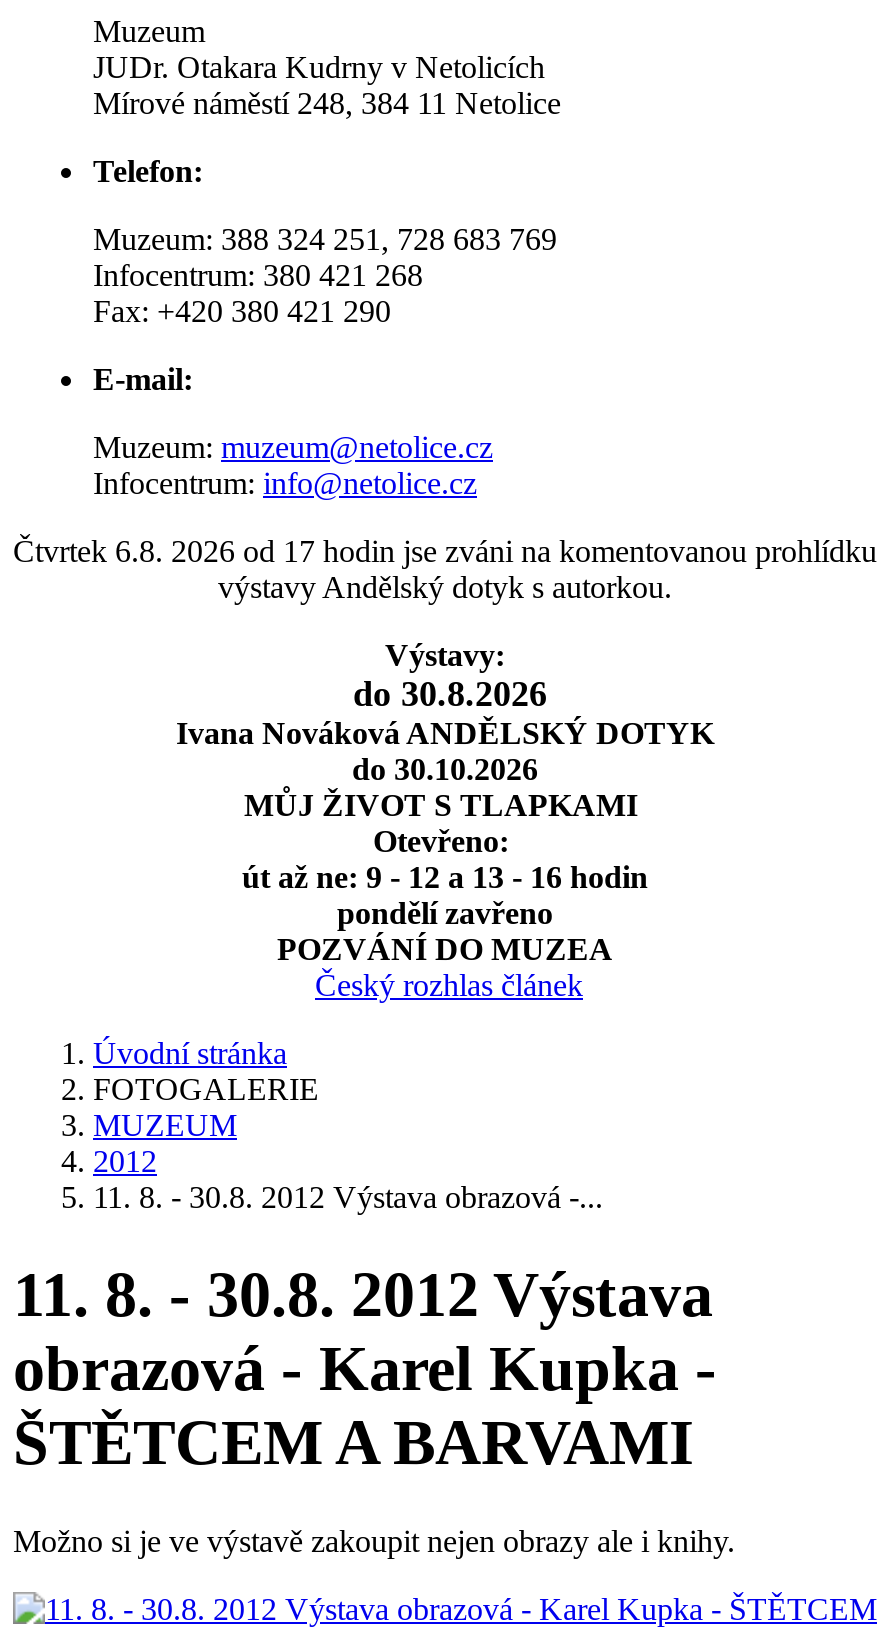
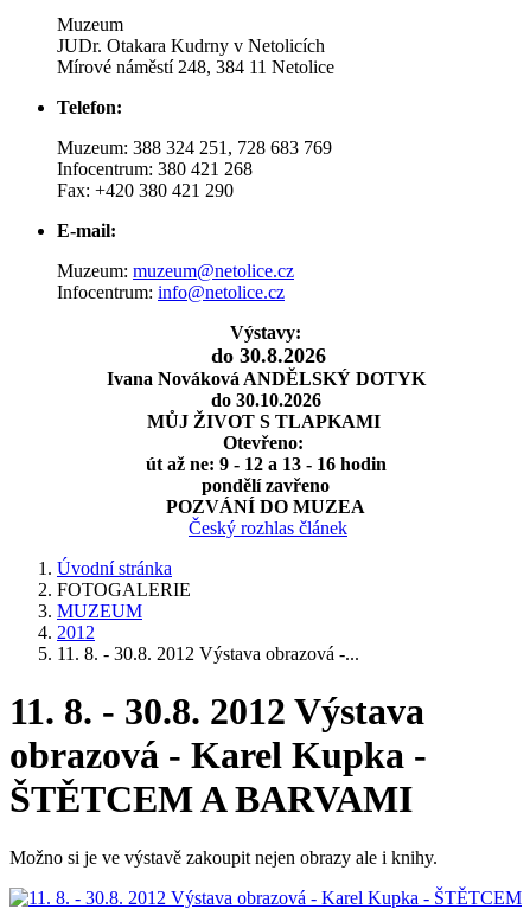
- Čtvrtek 6.8. 2026 od 17 hodin jse zváni na komentovanou prohlídku
- výstavy Andělský dotyk s autorkou.
